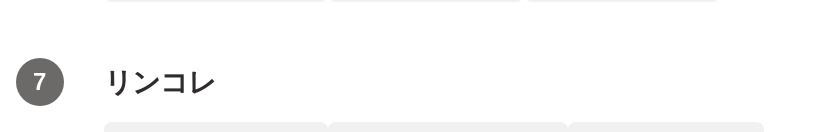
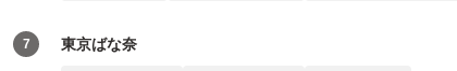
- リンコレ
+ 東京ばな奈
